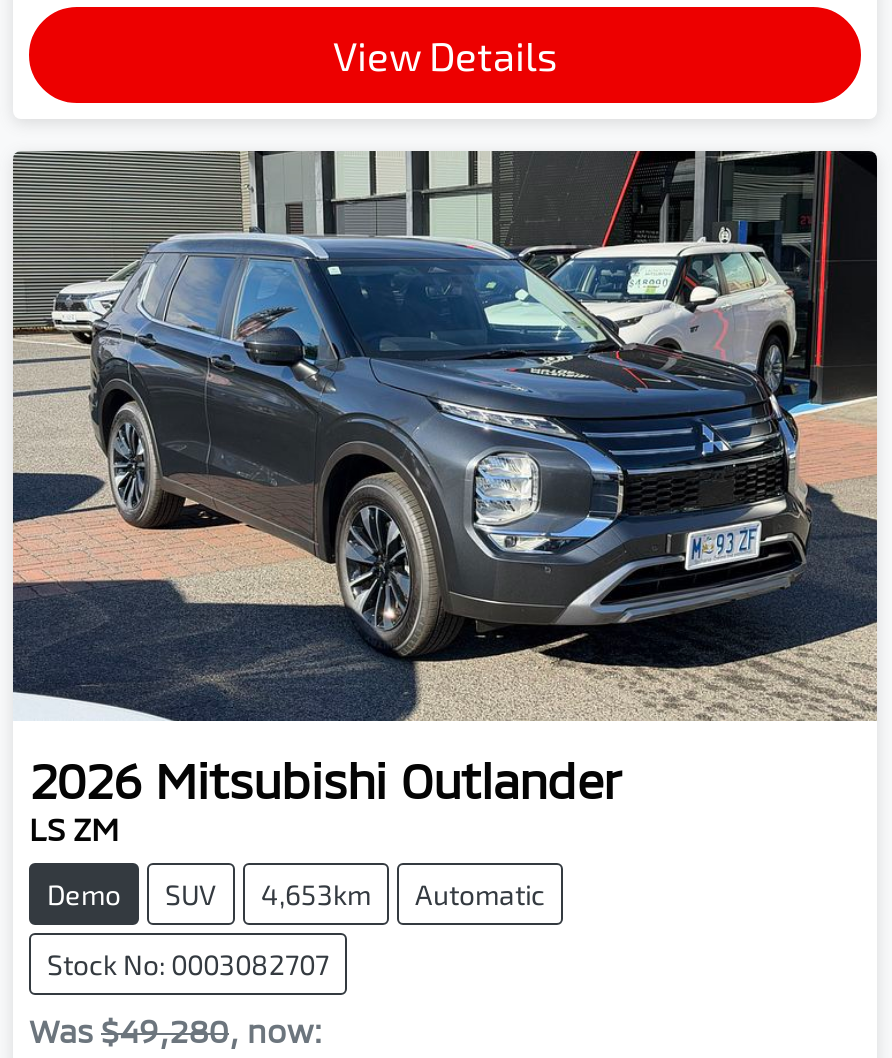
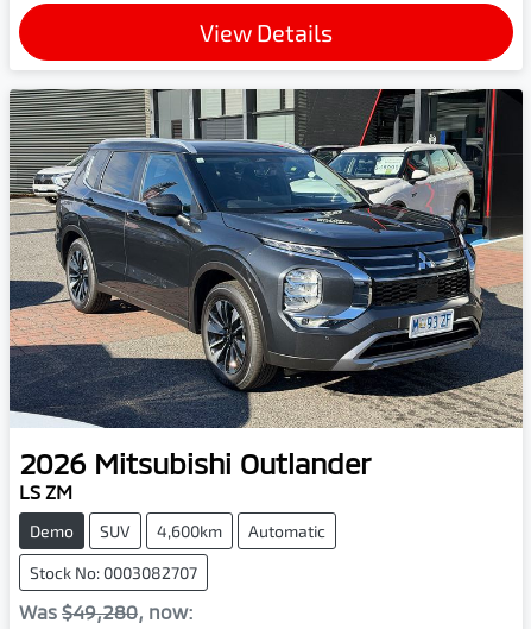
- Demo SUV 4,653km Automatic
+ Demo SUV 4,600km Automatic
